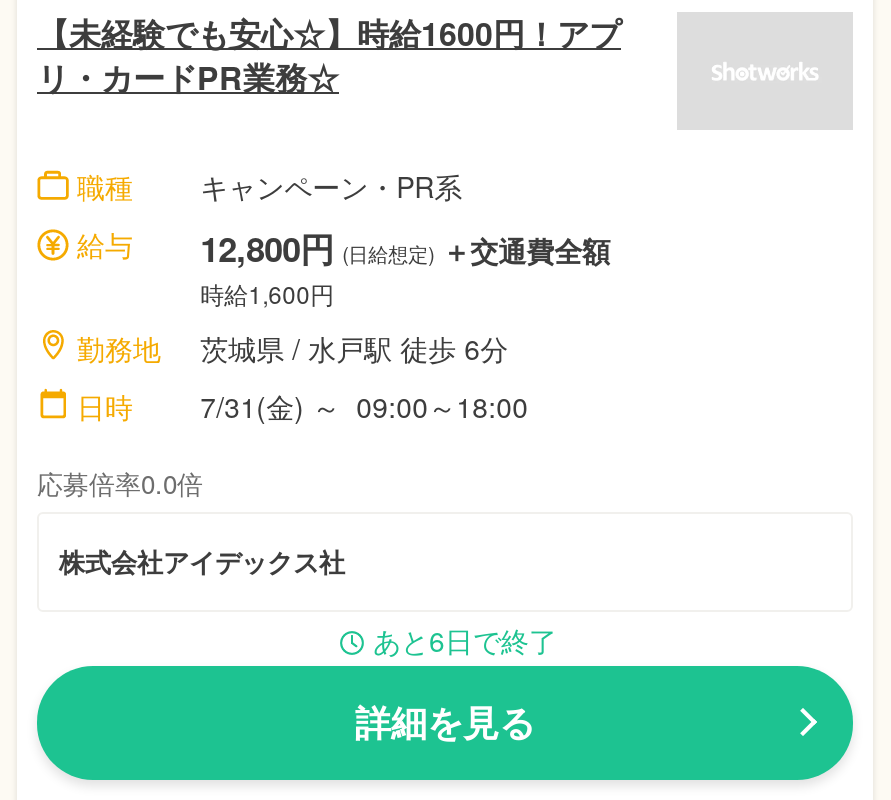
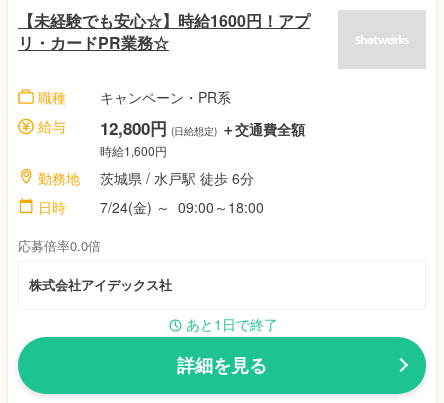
- 日時 7/31(金) ～ 09:00～18:00
+ 日時 7/24(金) ～ 09:00～18:00

- あと6日で終了
+ あと1日で終了
